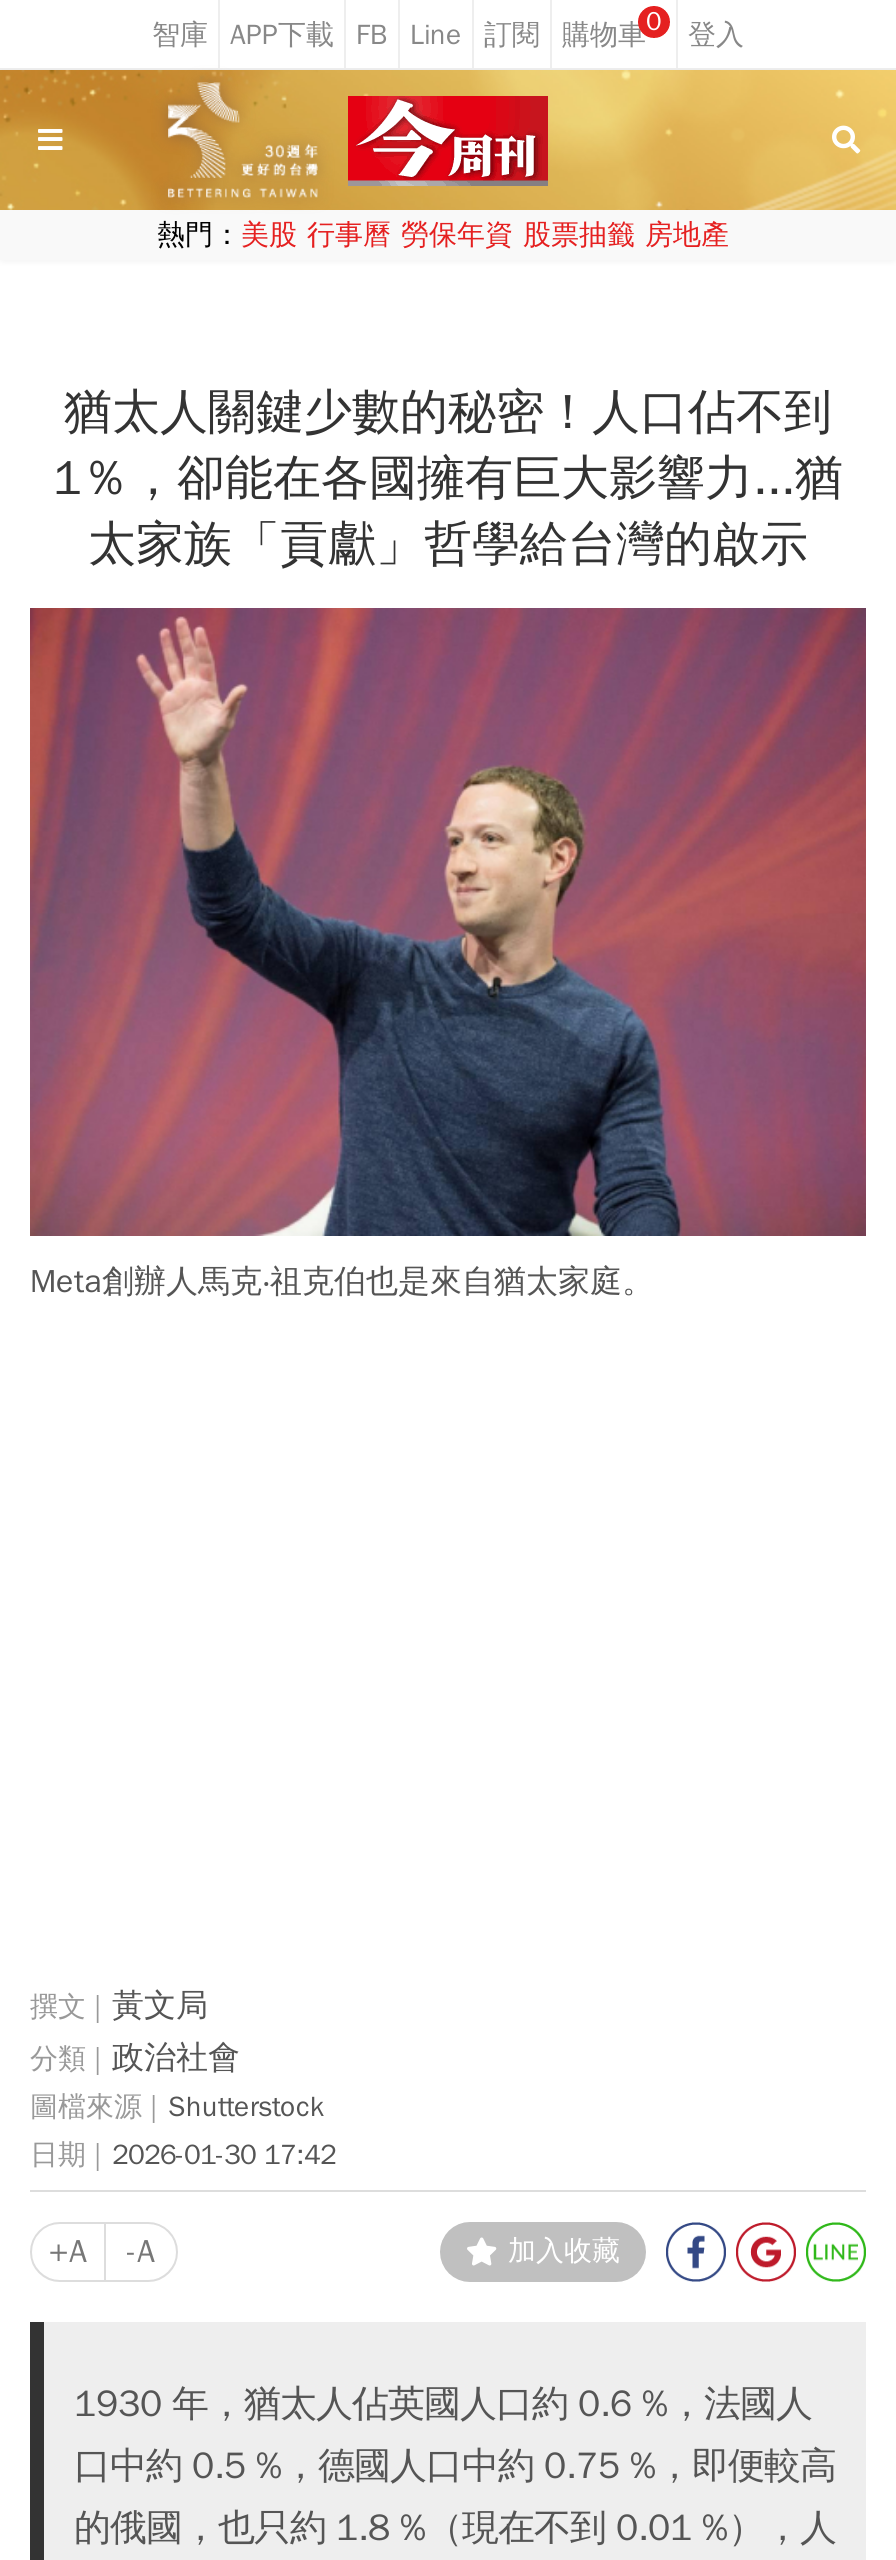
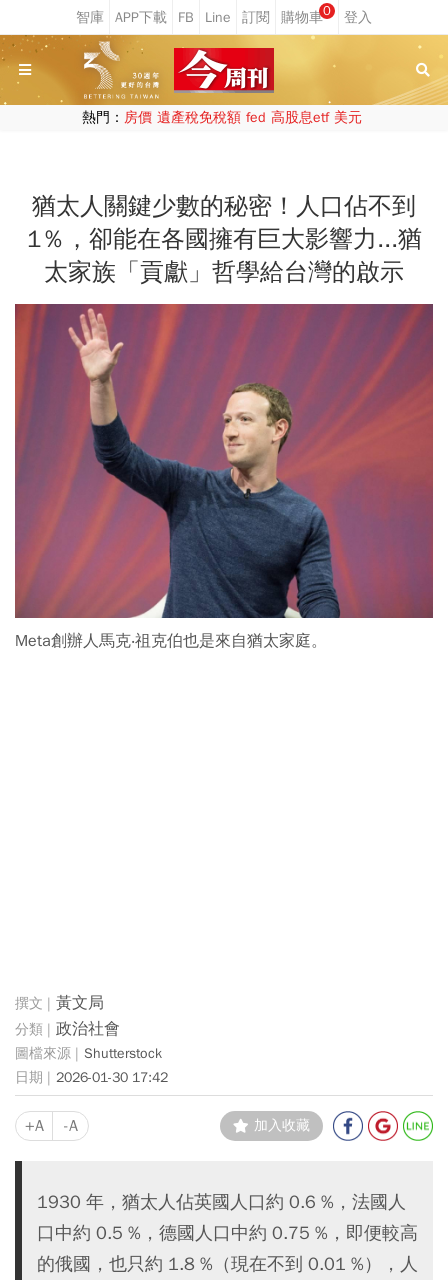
- 熱門：美股 行事曆 勞保年資 股票抽籤 房地產
+ 熱門：房價 遺產稅免稅額 fed 高股息etf 美元
